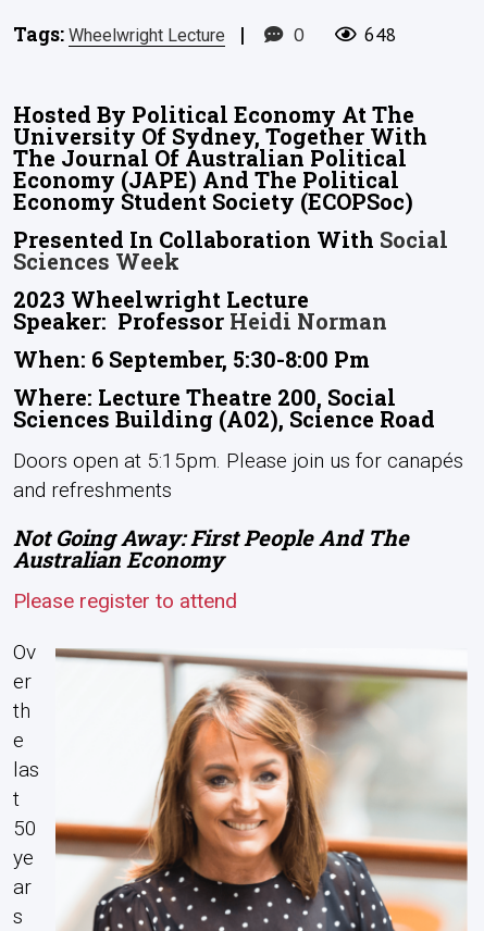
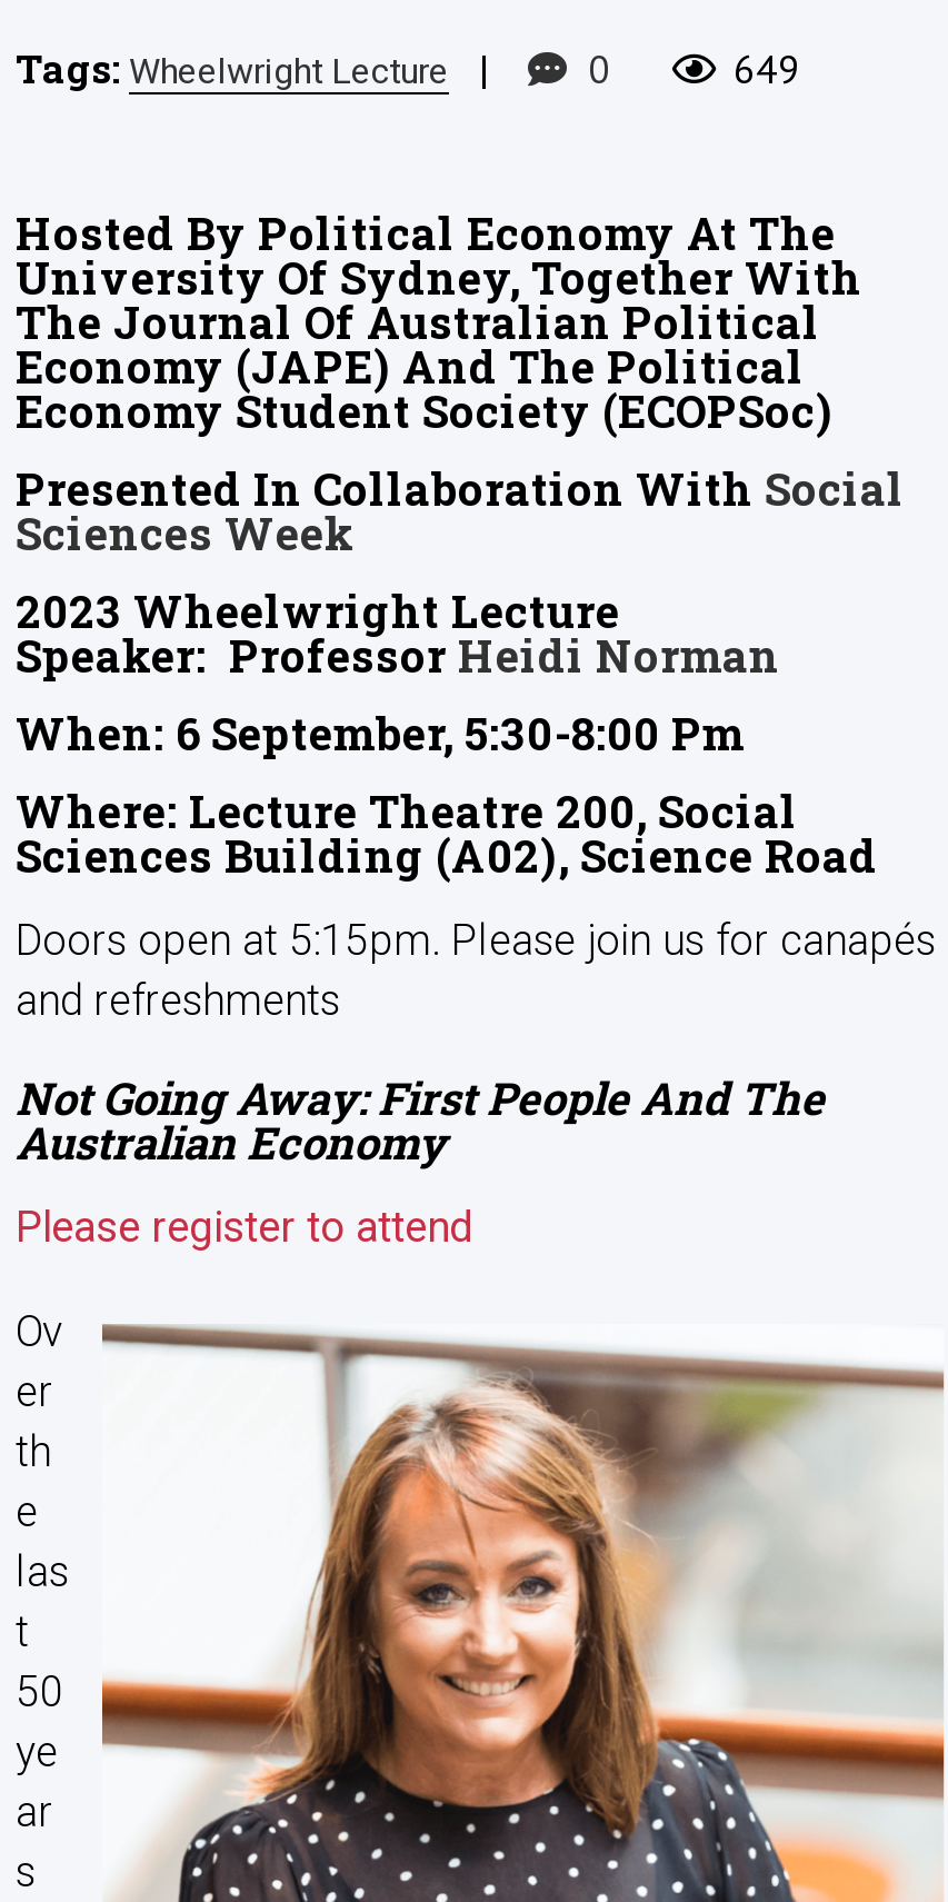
- 648
+ 649
